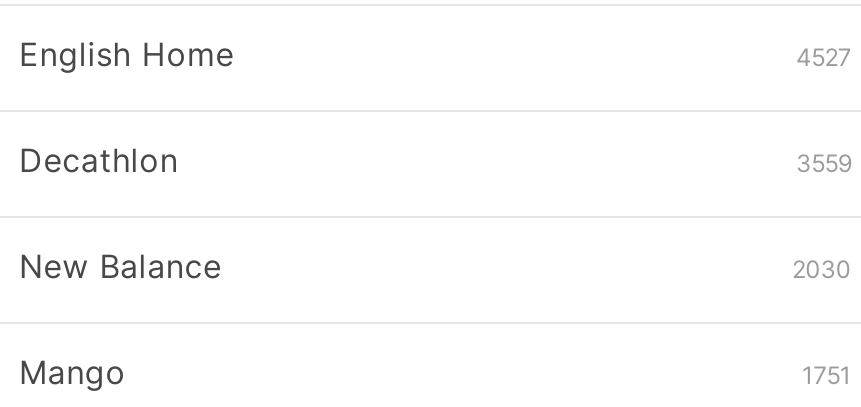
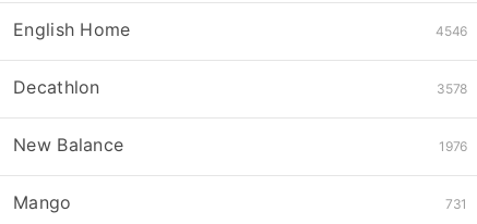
- 4527
+ 4546

- 3559
+ 3578

- 2030
+ 1976

- 1751
+ 731
